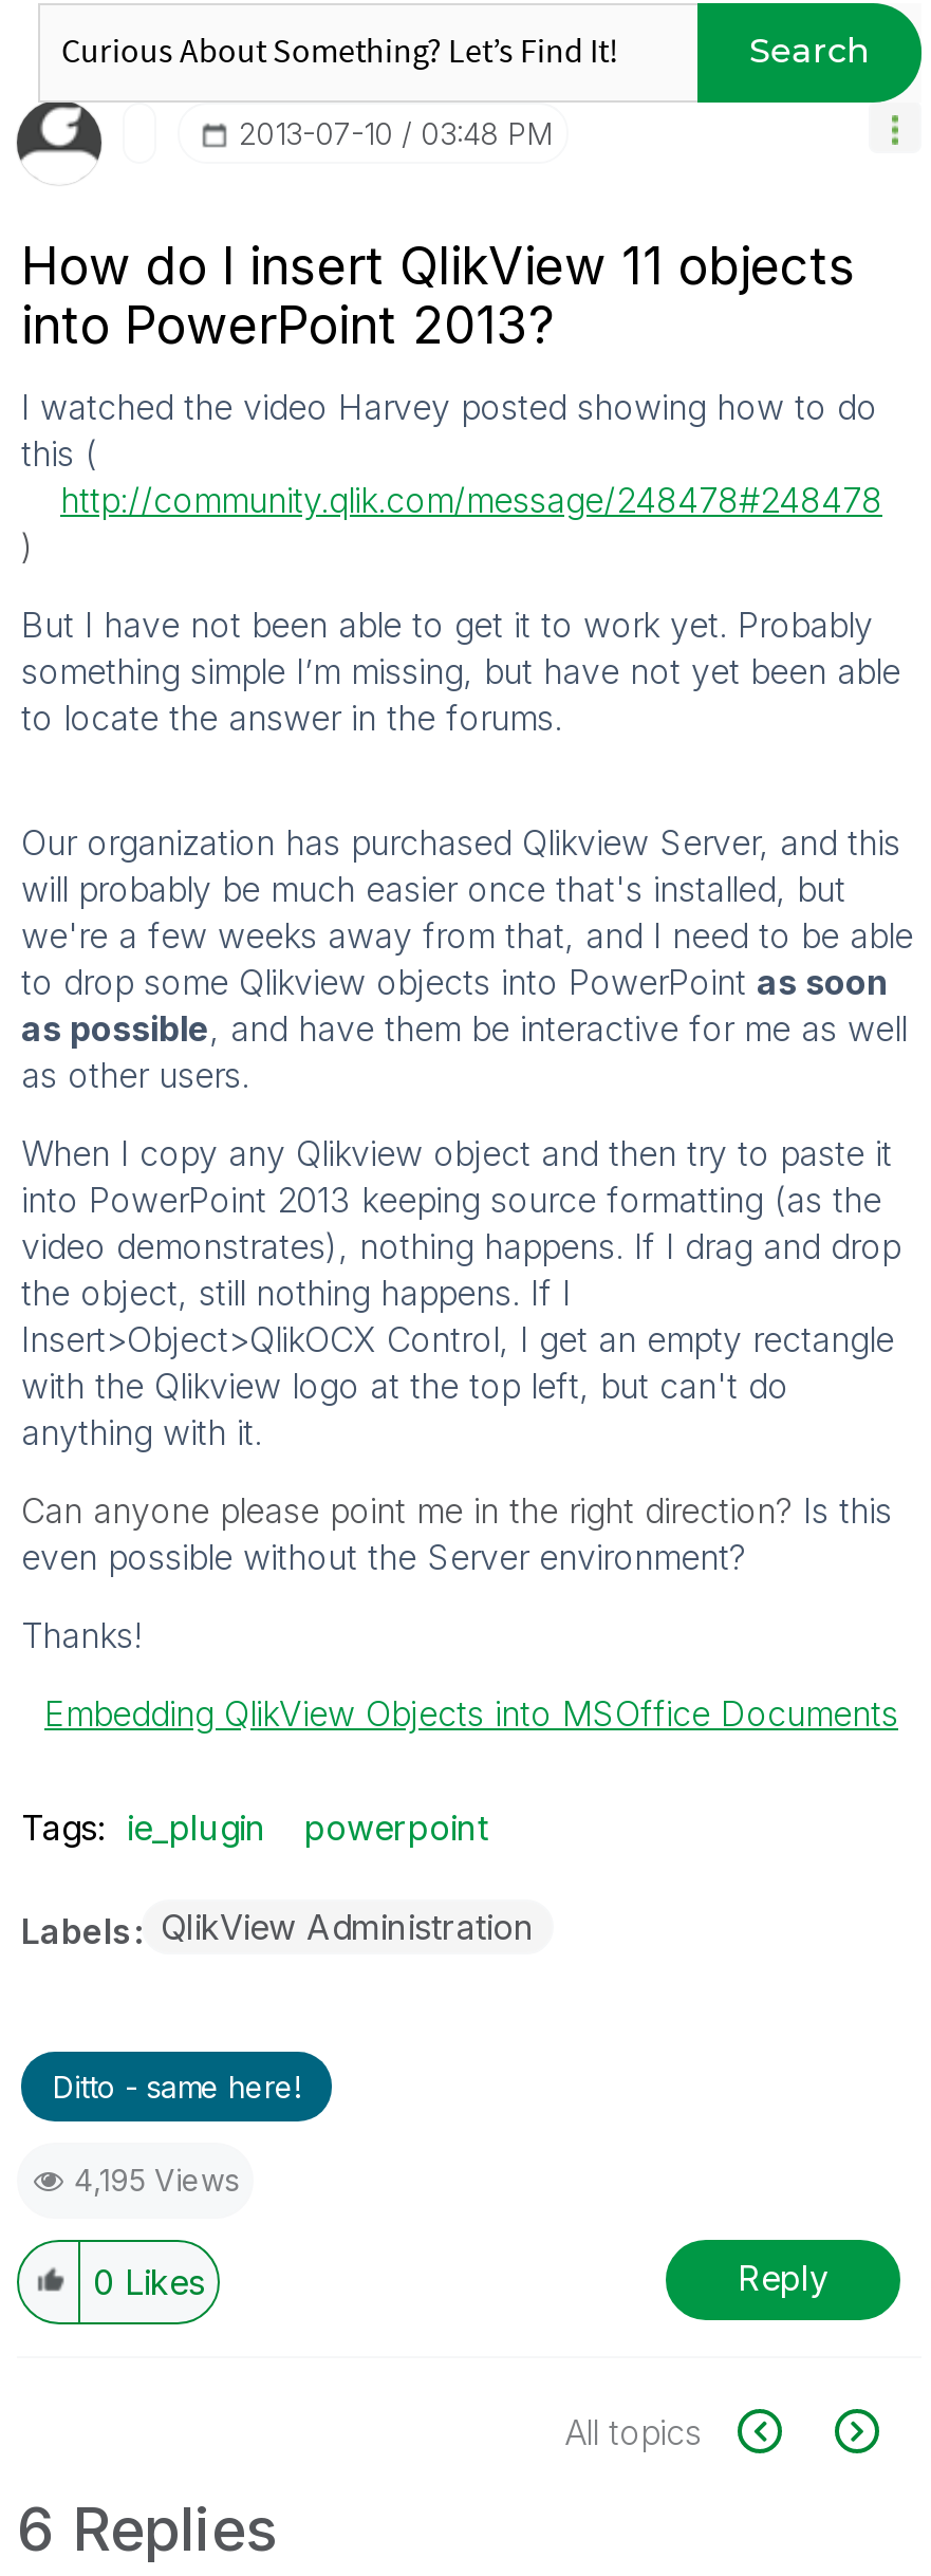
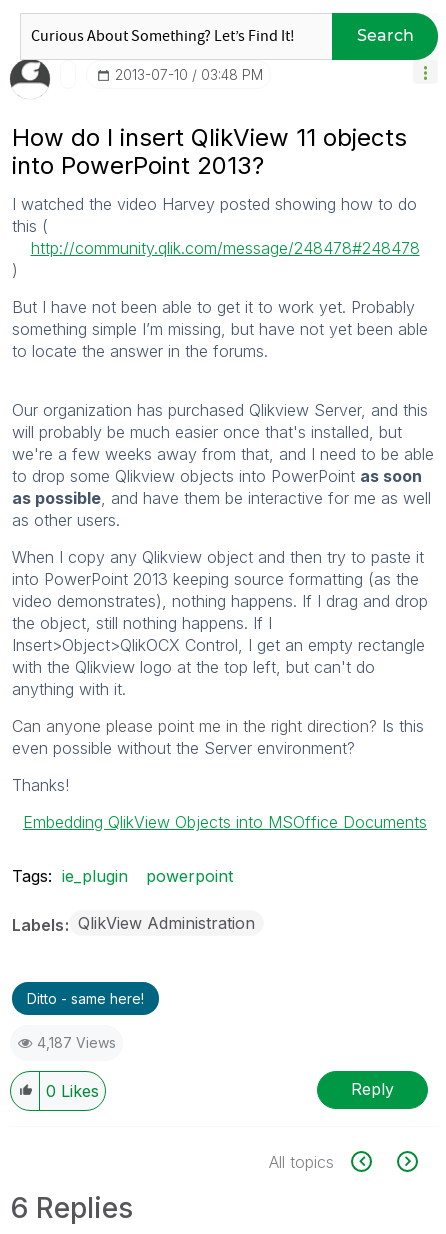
- 4,195 Views
+ 4,187 Views
